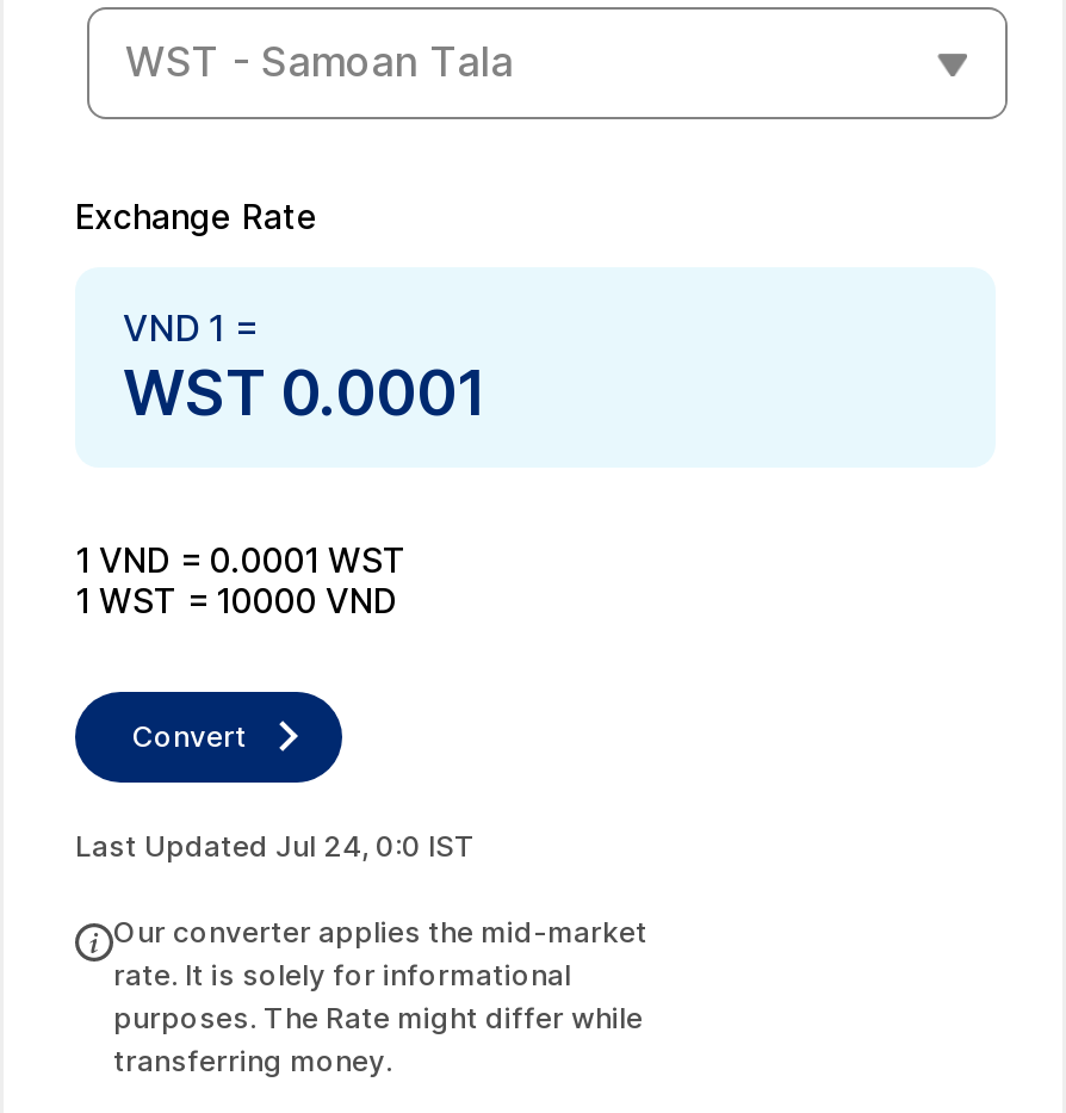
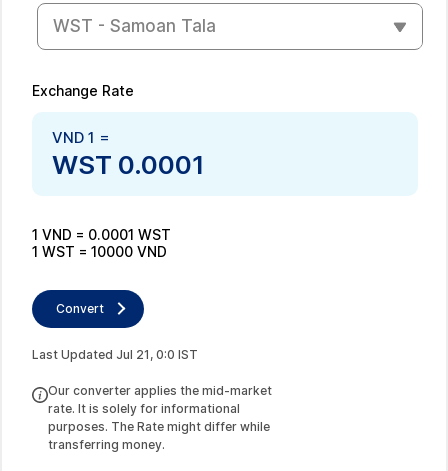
- Last Updated Jul 24, 0:0 IST
+ Last Updated Jul 21, 0:0 IST
